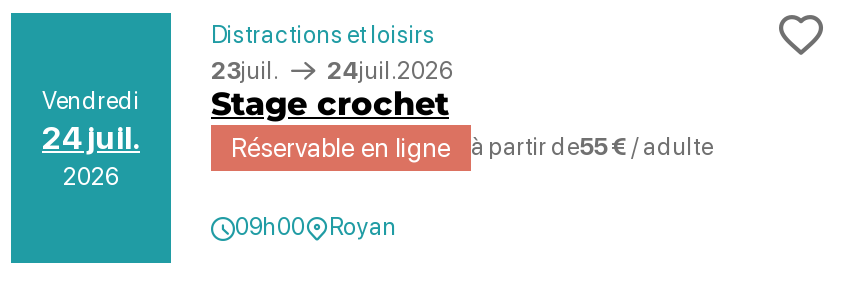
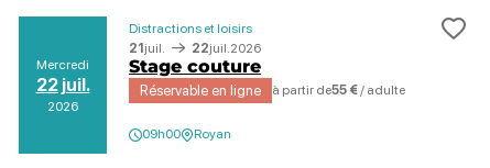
- 23juil.
- 24juil. 2026
- Vendredi
- 24 juil.
+ 21juil.
+ 22juil. 2026
+ Mercredi
+ 22 juil.

- Stage crochet
+ Stage couture
